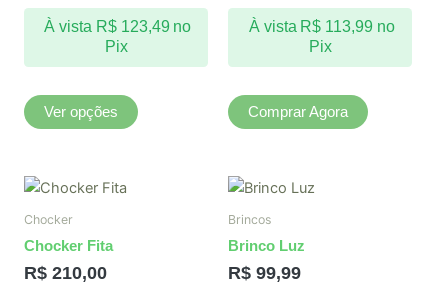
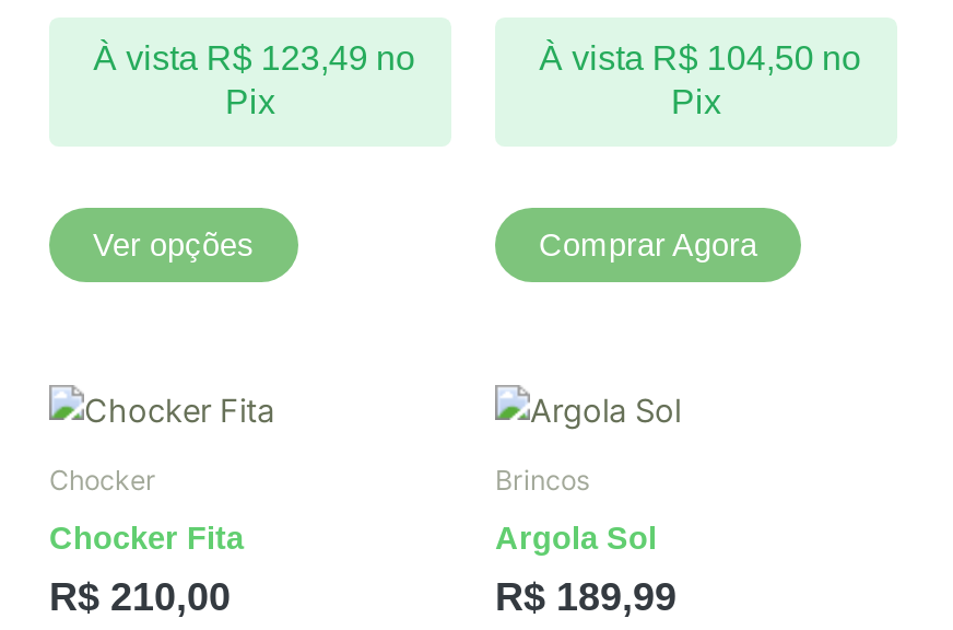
- À vista R$113,99 no
+ À vista R$104,50 no

- Brinco Luz
+ Argola Sol

- R$99,99
+ R$189,99
